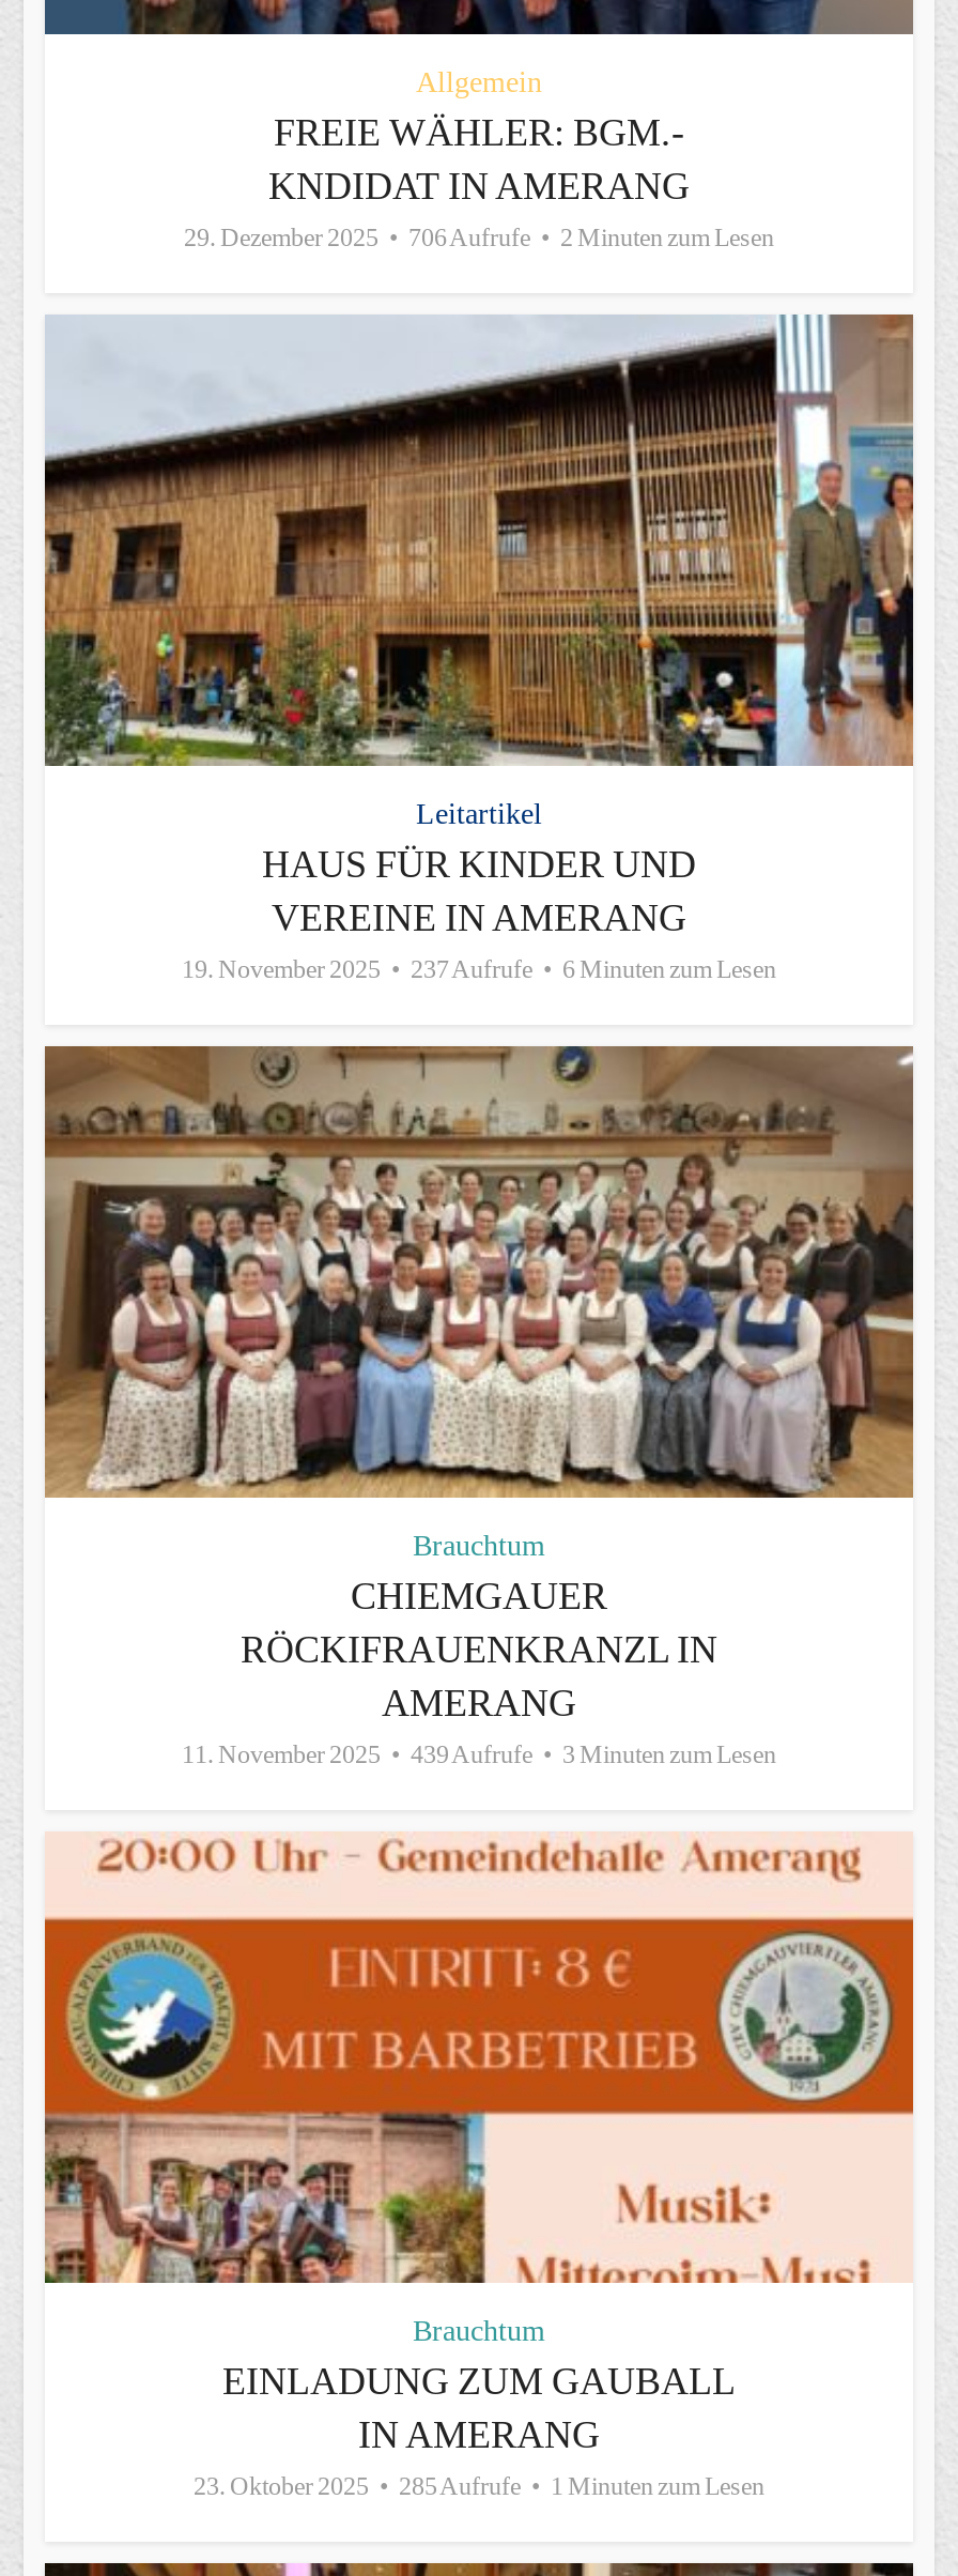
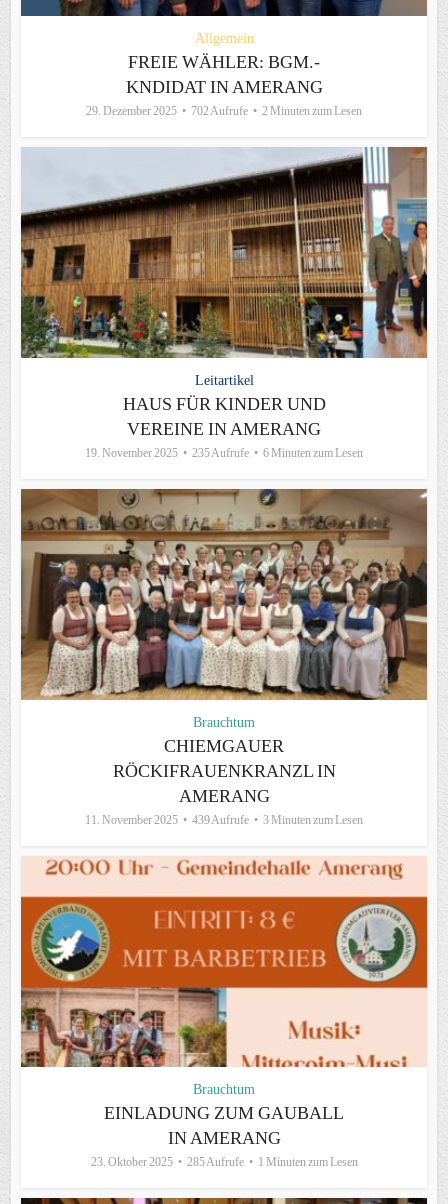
- 29. Dezember 2025 706 Aufrufe 2 Minuten zum Lesen
+ 29. Dezember 2025 702 Aufrufe 2 Minuten zum Lesen

- 19. November 2025 237 Aufrufe 6 Minuten zum Lesen
+ 19. November 2025 235 Aufrufe 6 Minuten zum Lesen
